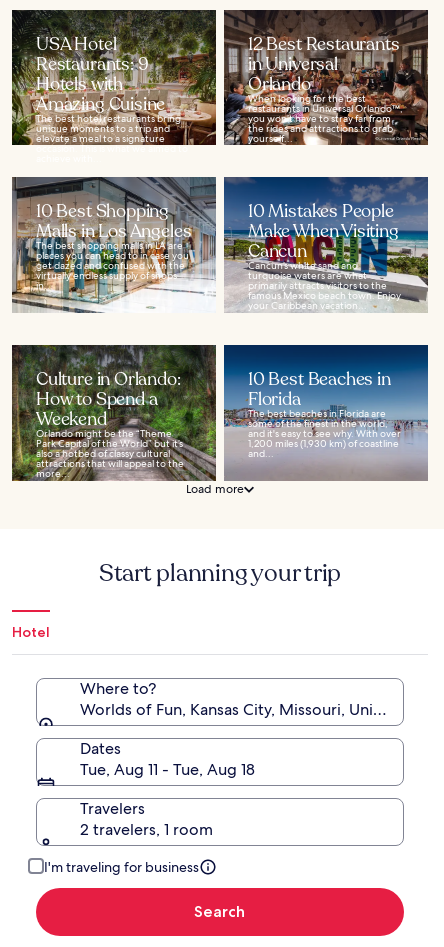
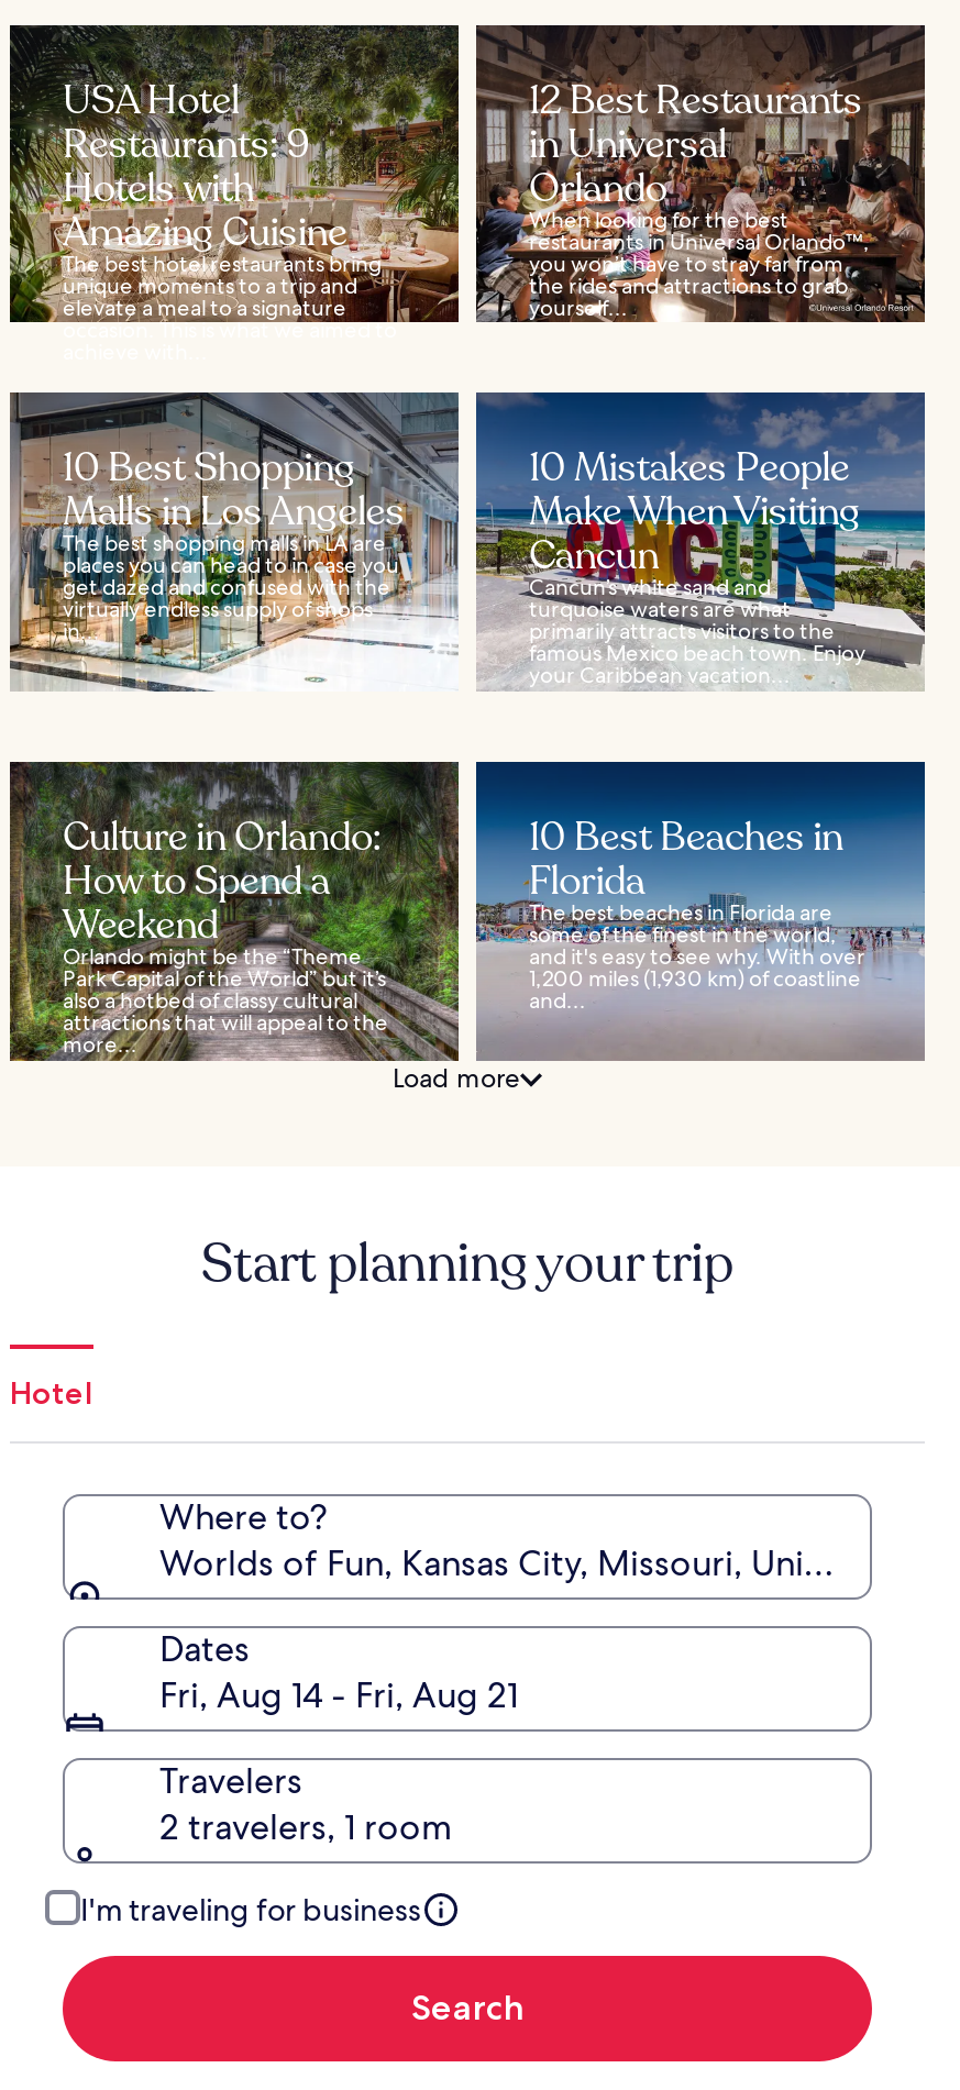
- Tue, Aug 11 - Tue, Aug 18
+ Fri, Aug 14 - Fri, Aug 21
